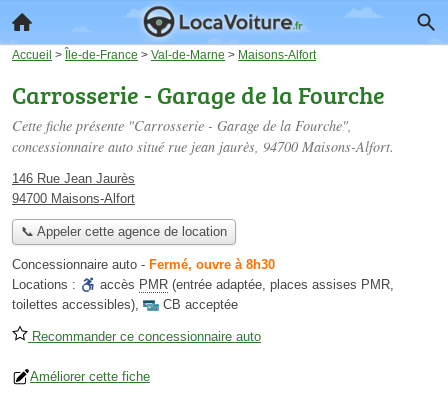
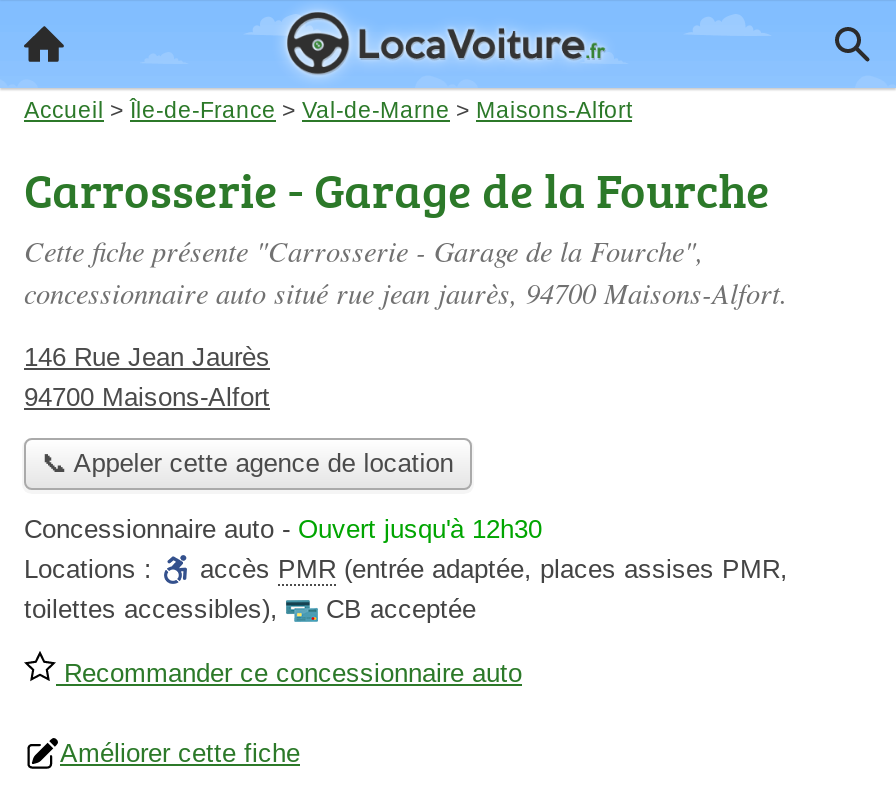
- Concessionnaire auto - Fermé, ouvre à 8h30
+ Concessionnaire auto - Ouvert jusqu'à 12h30
